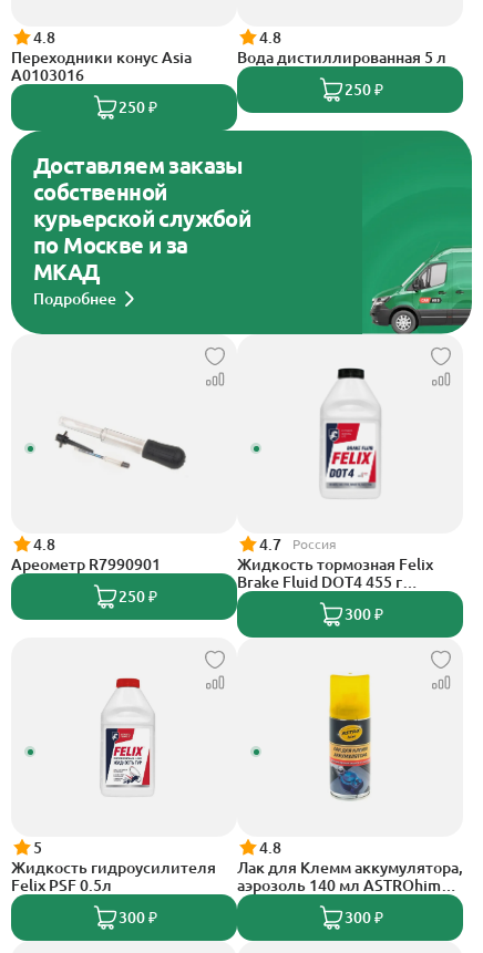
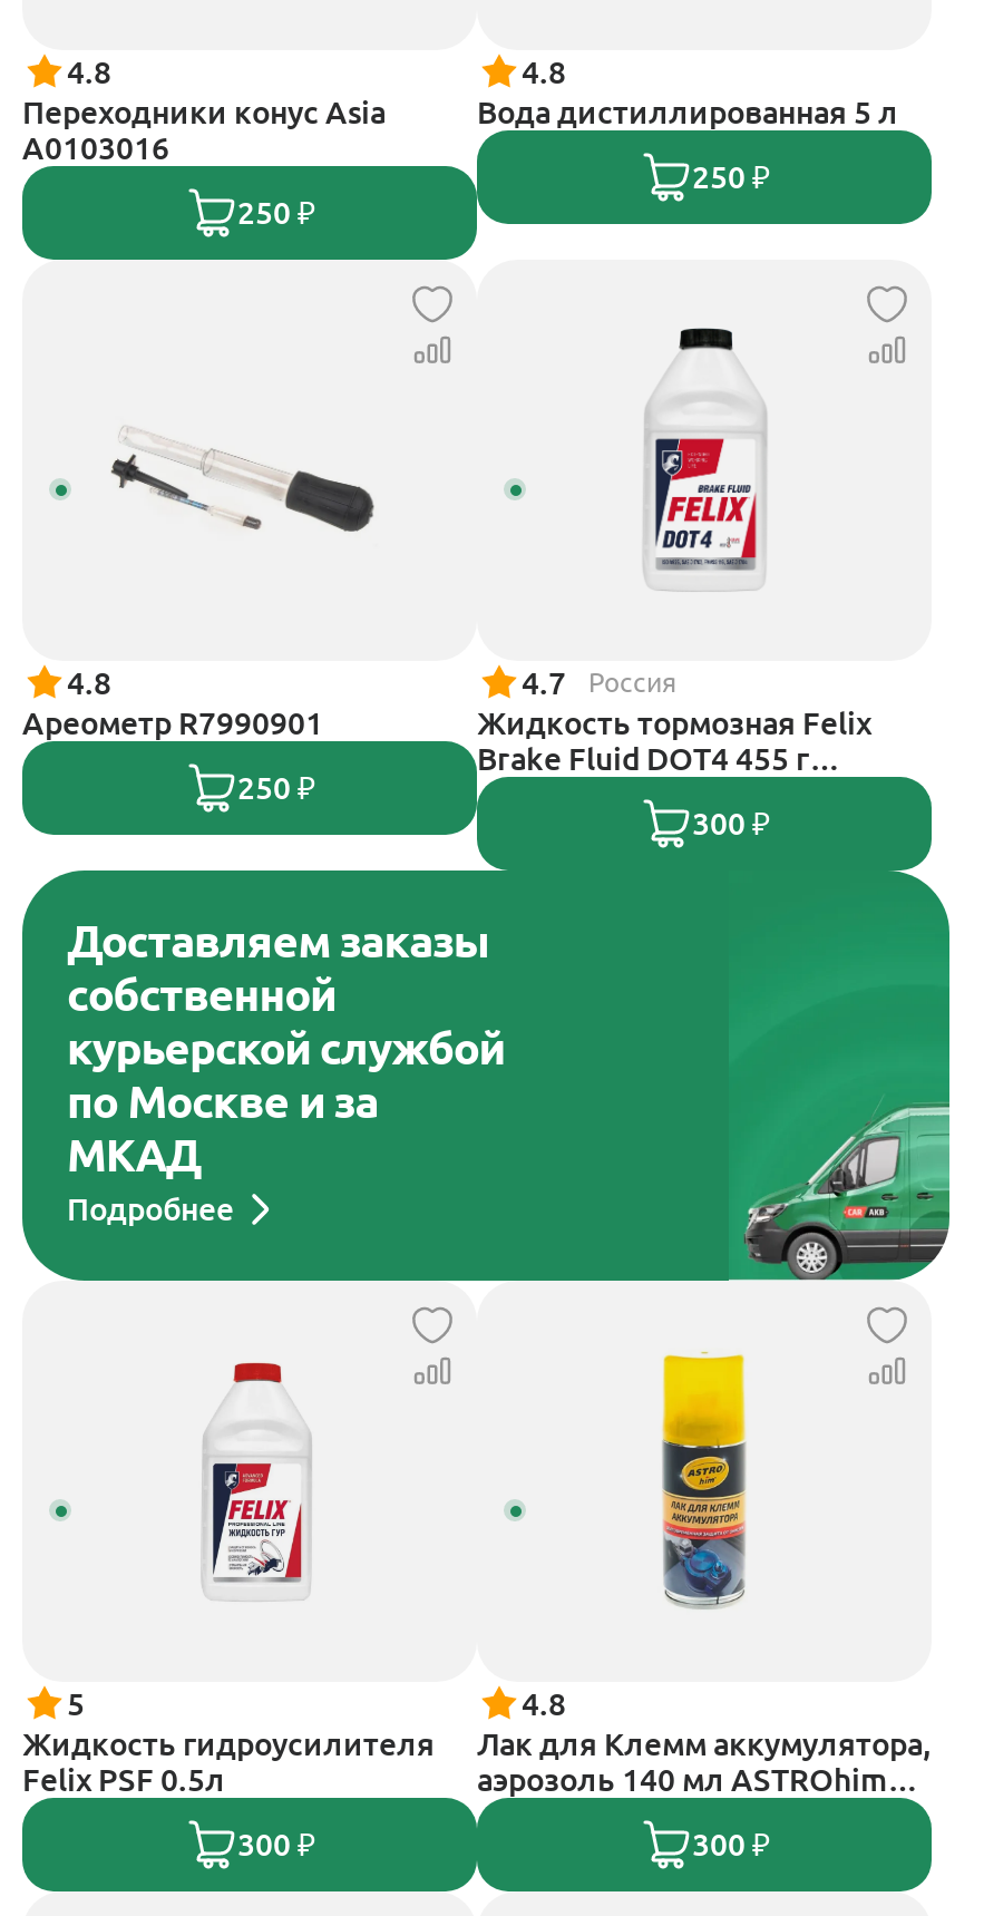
moved down: [image] | Доставляем заказы | собственной | курьерской службой | по Москве и за | МКАД | Подробнее

moved up: [image] | 4.8 | Ареометр R7990901 | ... | Brake Fluid DOT4 455 г | 300 ₽
